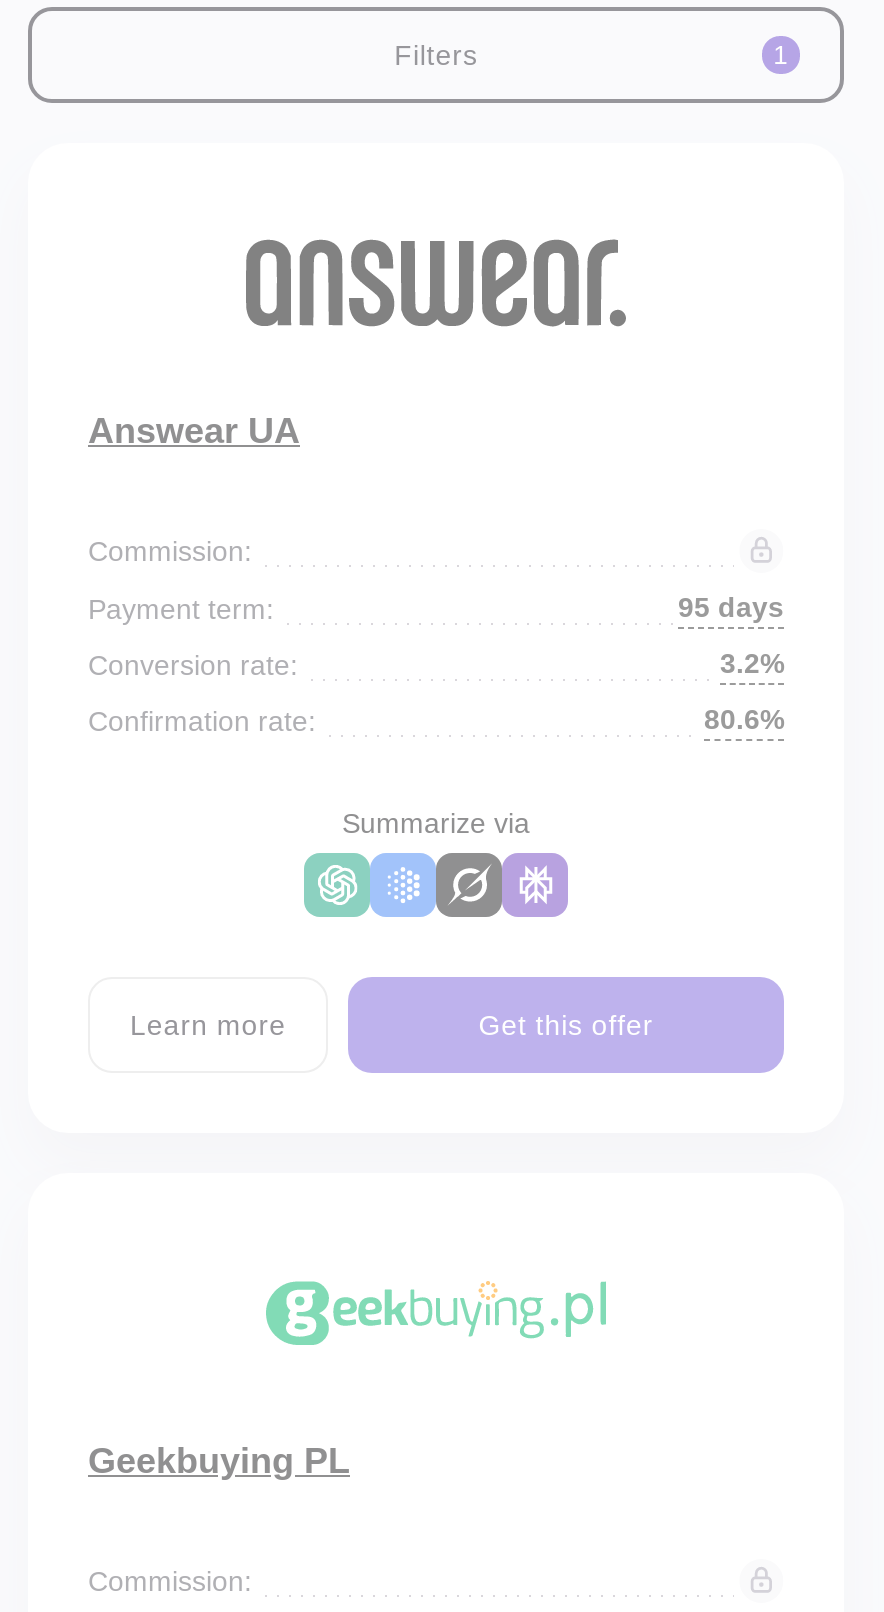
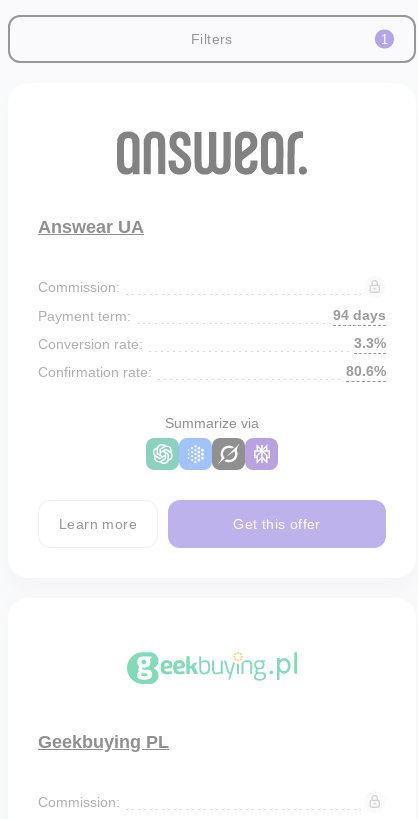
- 95 days
+ 94 days

- 3.2%
+ 3.3%
